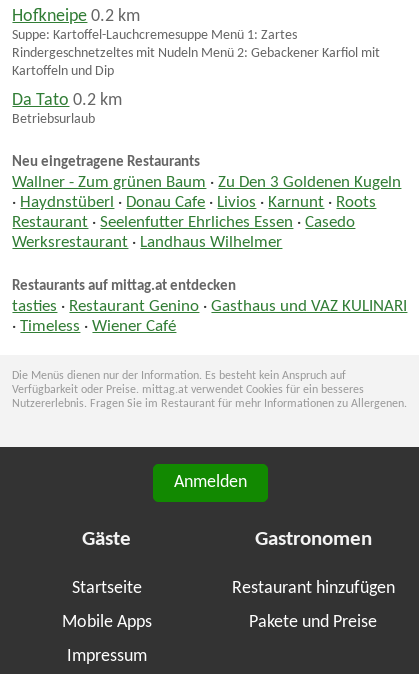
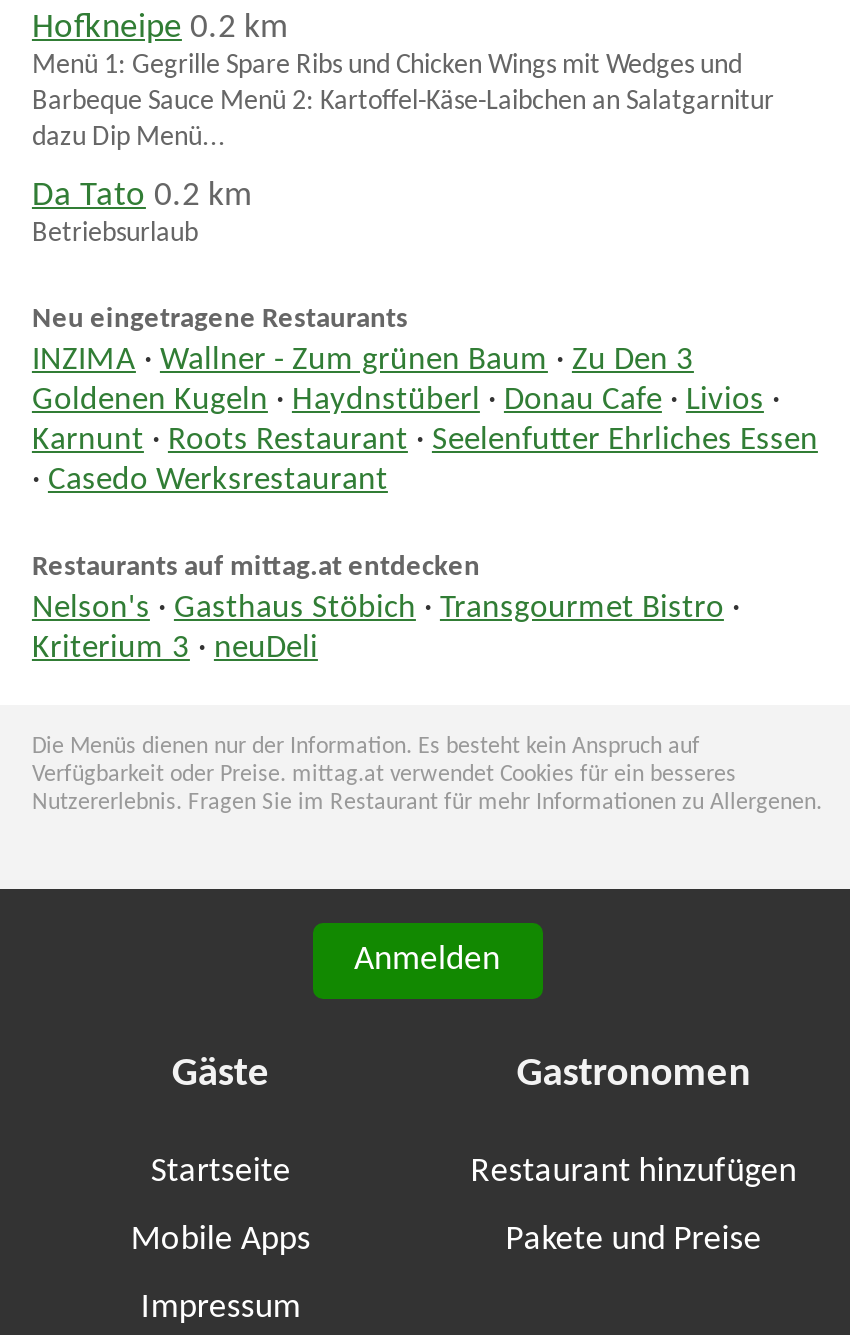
- Suppe: Kartoffel-Lauchcremesuppe Menü 1: Zartes
- Rindergeschnetzeltes mit Nudeln Menü 2: Gebackener Karfiol mit
- Kartoffeln und Dip
+ Menü 1: Gegrille Spare Ribs und Chicken Wings mit Wedges und
+ Barbeque Sauce Menü 2: Kartoffel-Käse-Laibchen an Salatgarnitur
+ dazu Dip Menü...

- Wallner - Zum grünen Baum · Zu Den 3 Goldenen Kugeln
- · Haydnstüberl · Donau Cafe · Livios · Karnunt · Roots
- Restaurant · Seelenfutter Ehrliches Essen · Casedo
- Werksrestaurant · Landhaus Wilhelmer
+ INZIMA · Wallner - Zum grünen Baum · Zu Den 3
+ Goldenen Kugeln · Haydnstüberl · Donau Cafe · Livios ·
+ Karnunt · Roots Restaurant · Seelenfutter Ehrliches Essen
+ · Casedo Werksrestaurant

- tasties · Restaurant Genino · Gasthaus und VAZ KULINARI
- · Timeless · Wiener Café
+ Nelson's · Gasthaus Stöbich · Transgourmet Bistro ·
+ Kriterium 3 · neuDeli
